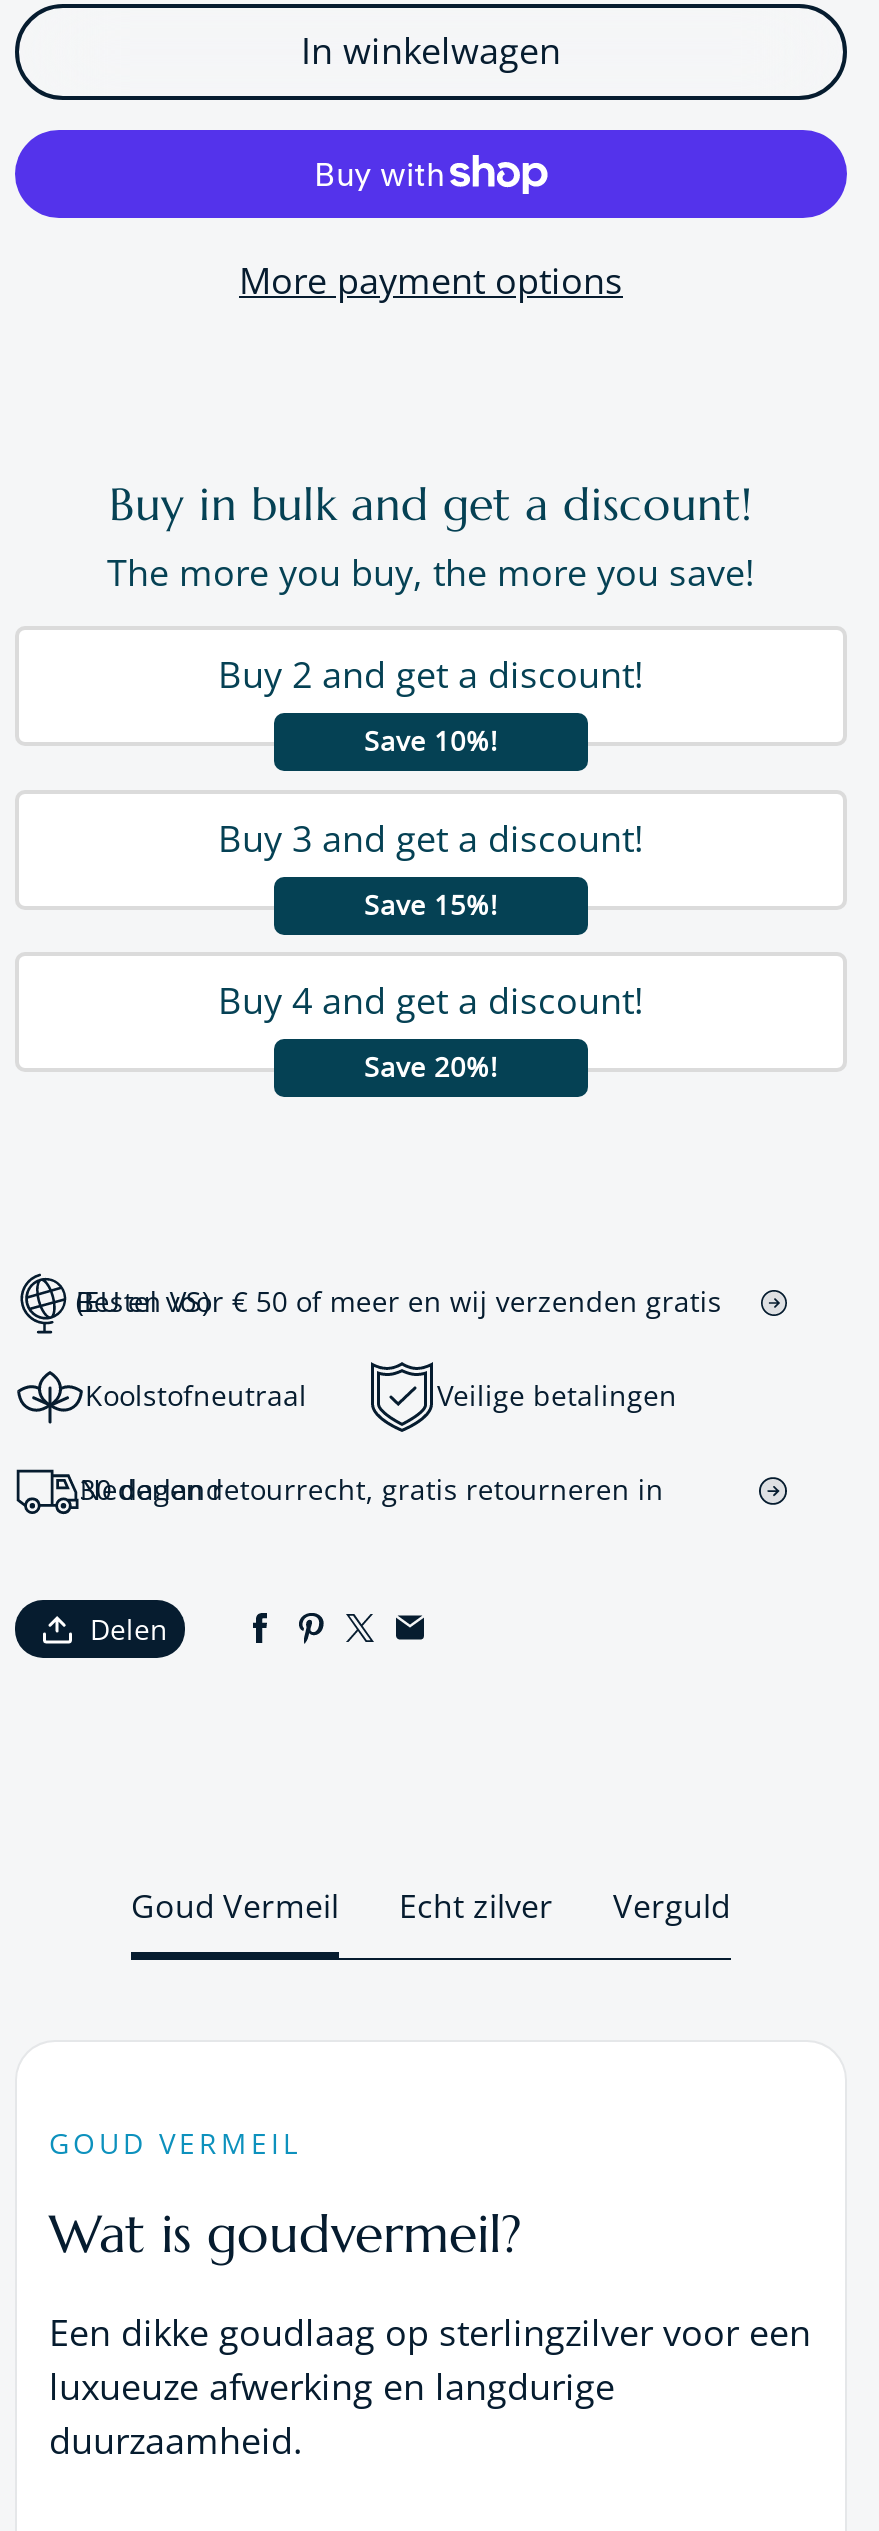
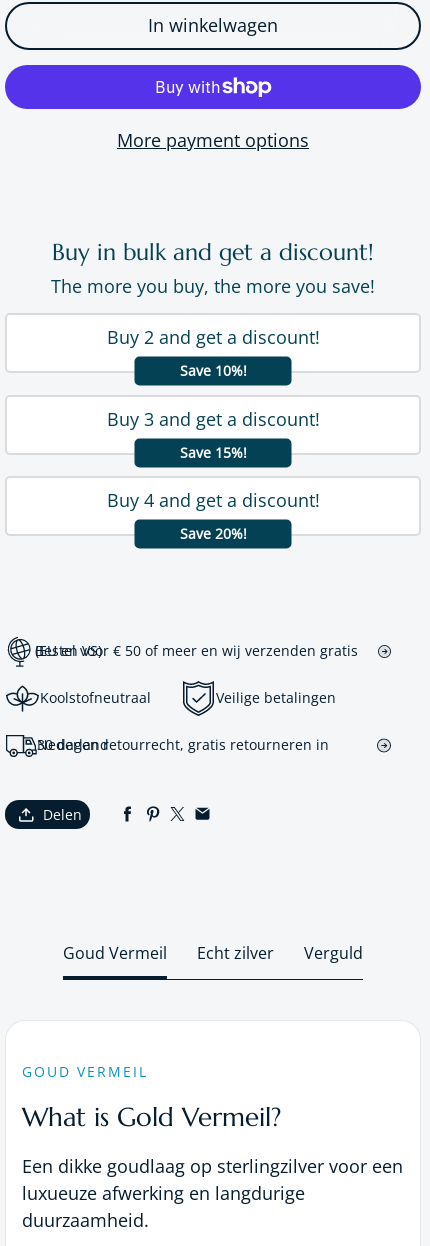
- Wat is goudvermeil?
+ What is Gold Vermeil?
